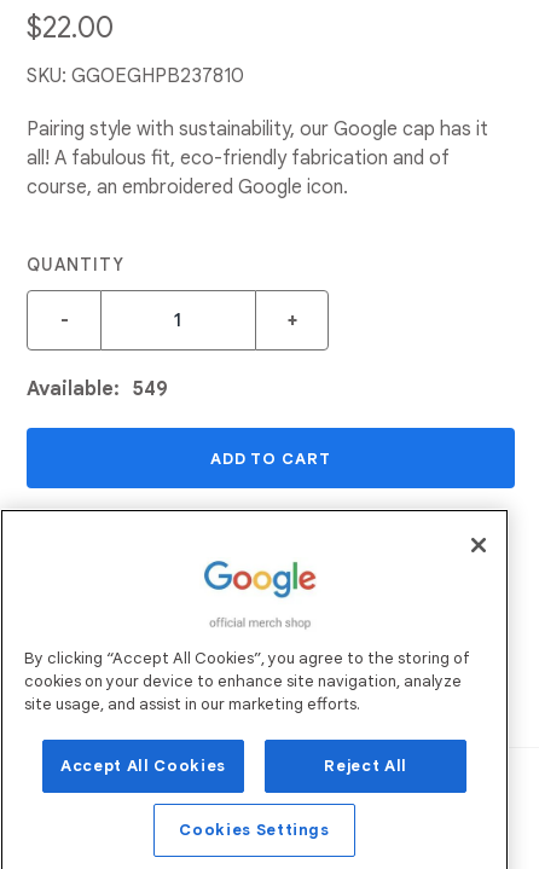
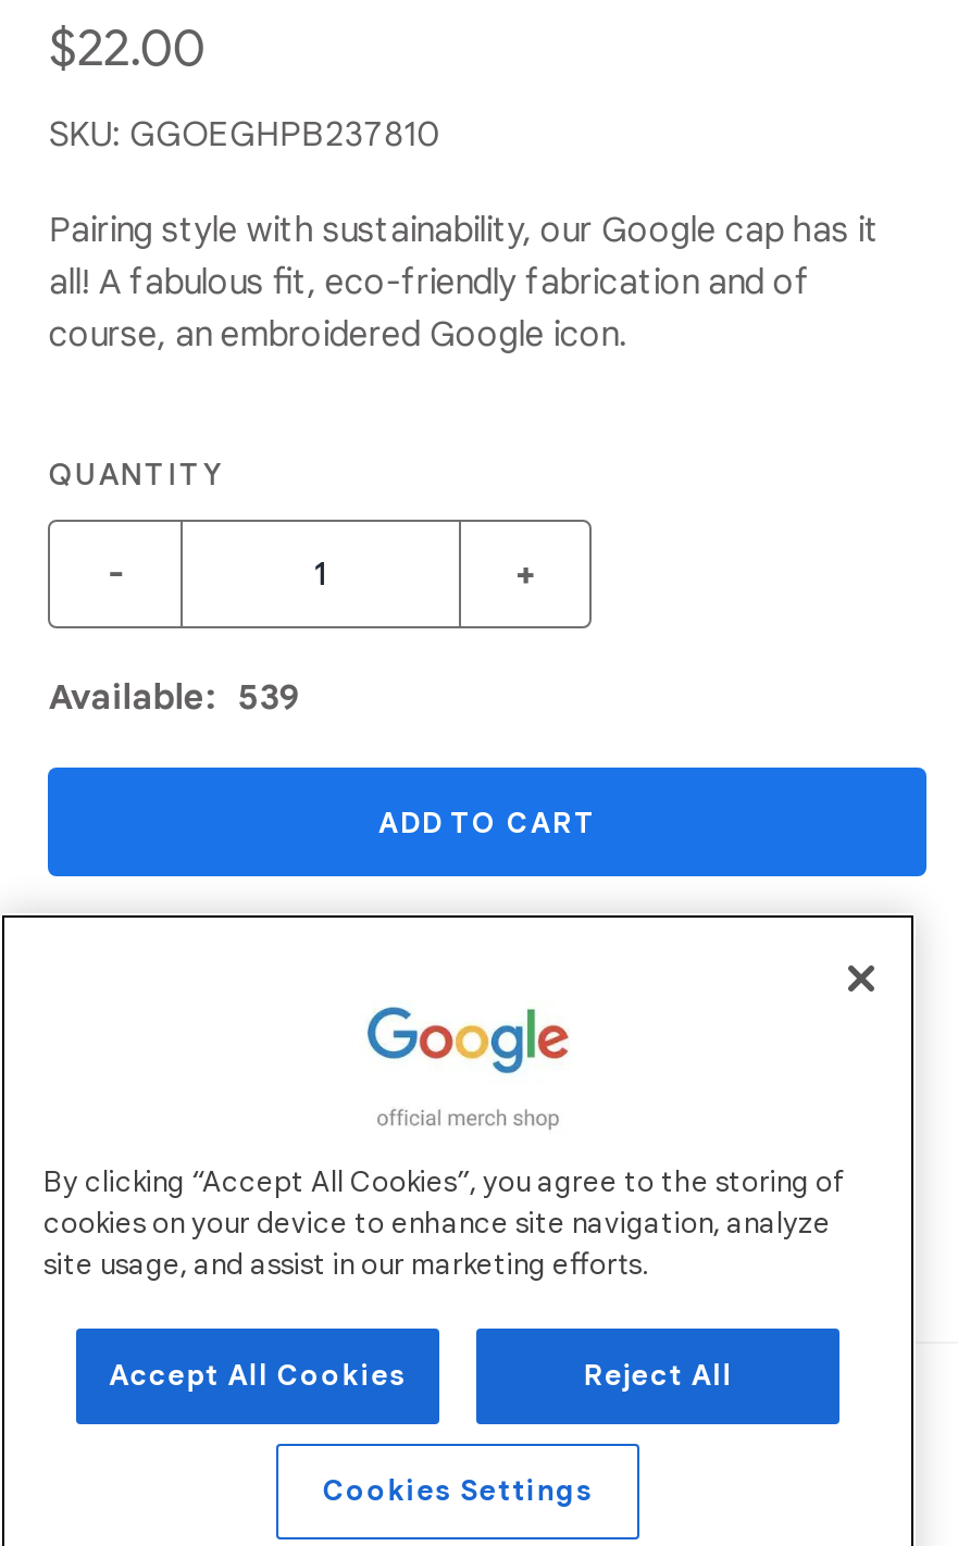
- Available: 549
+ Available: 539
